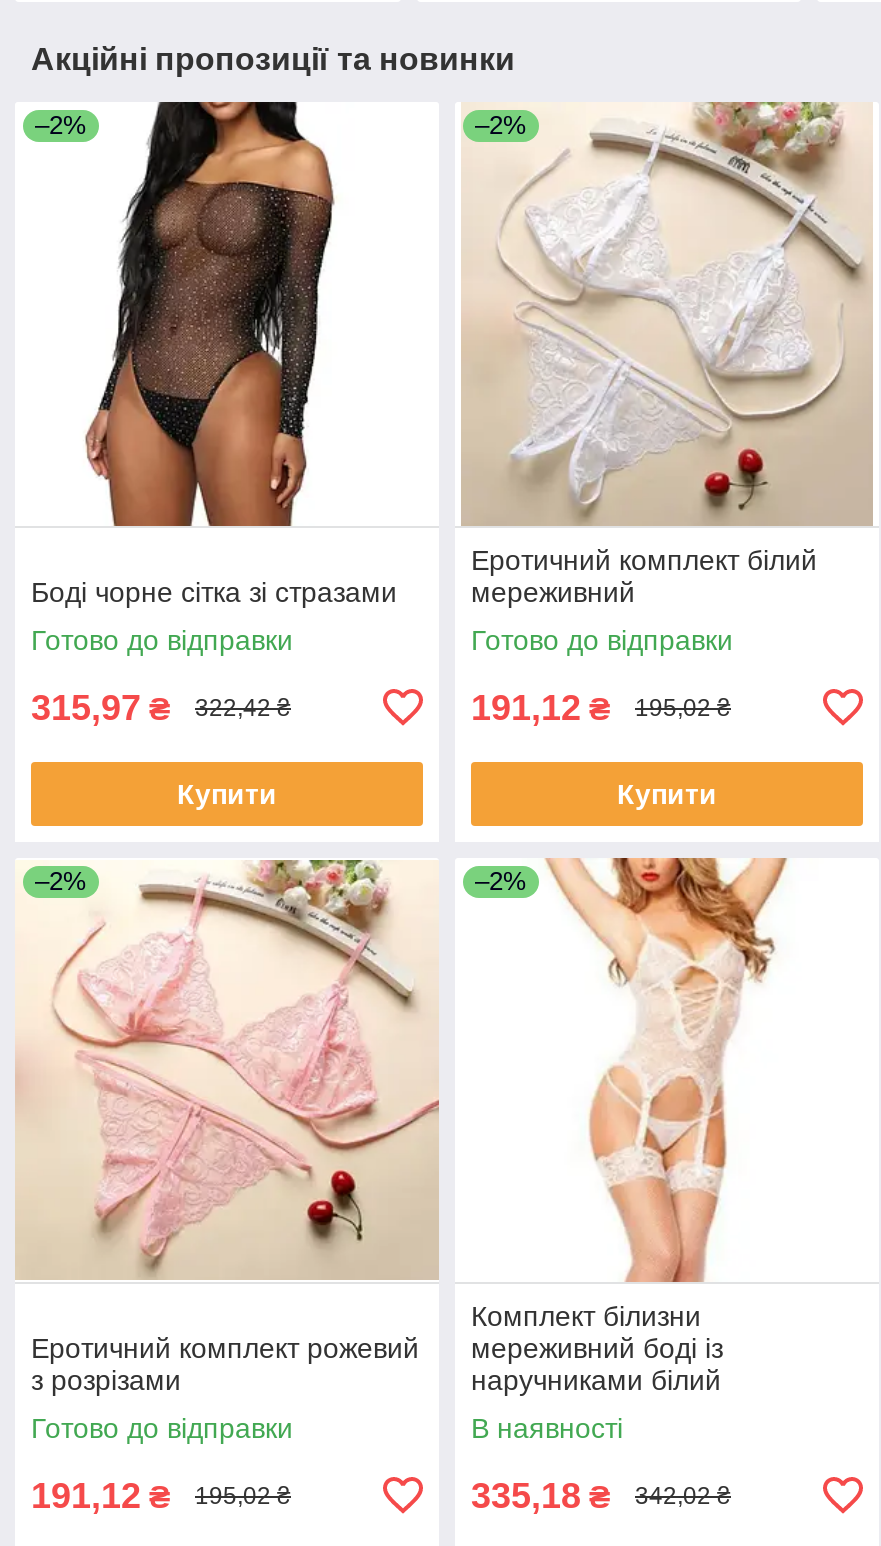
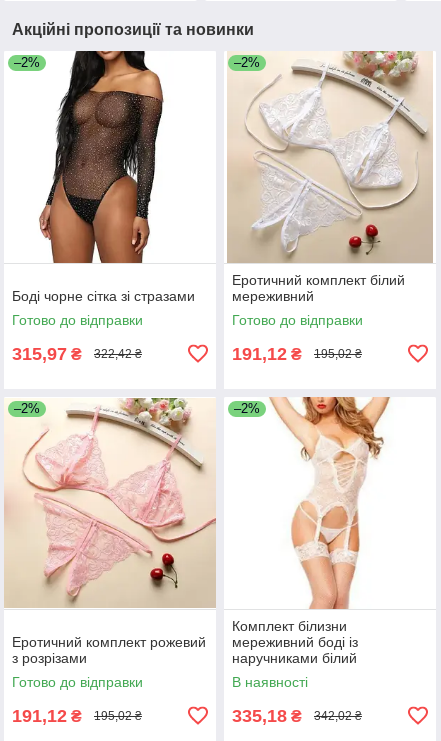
- Купити

- Купити
